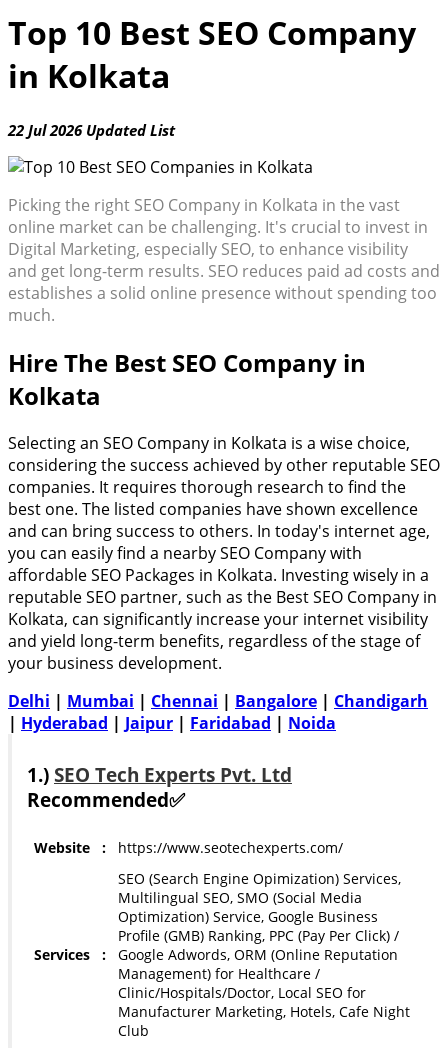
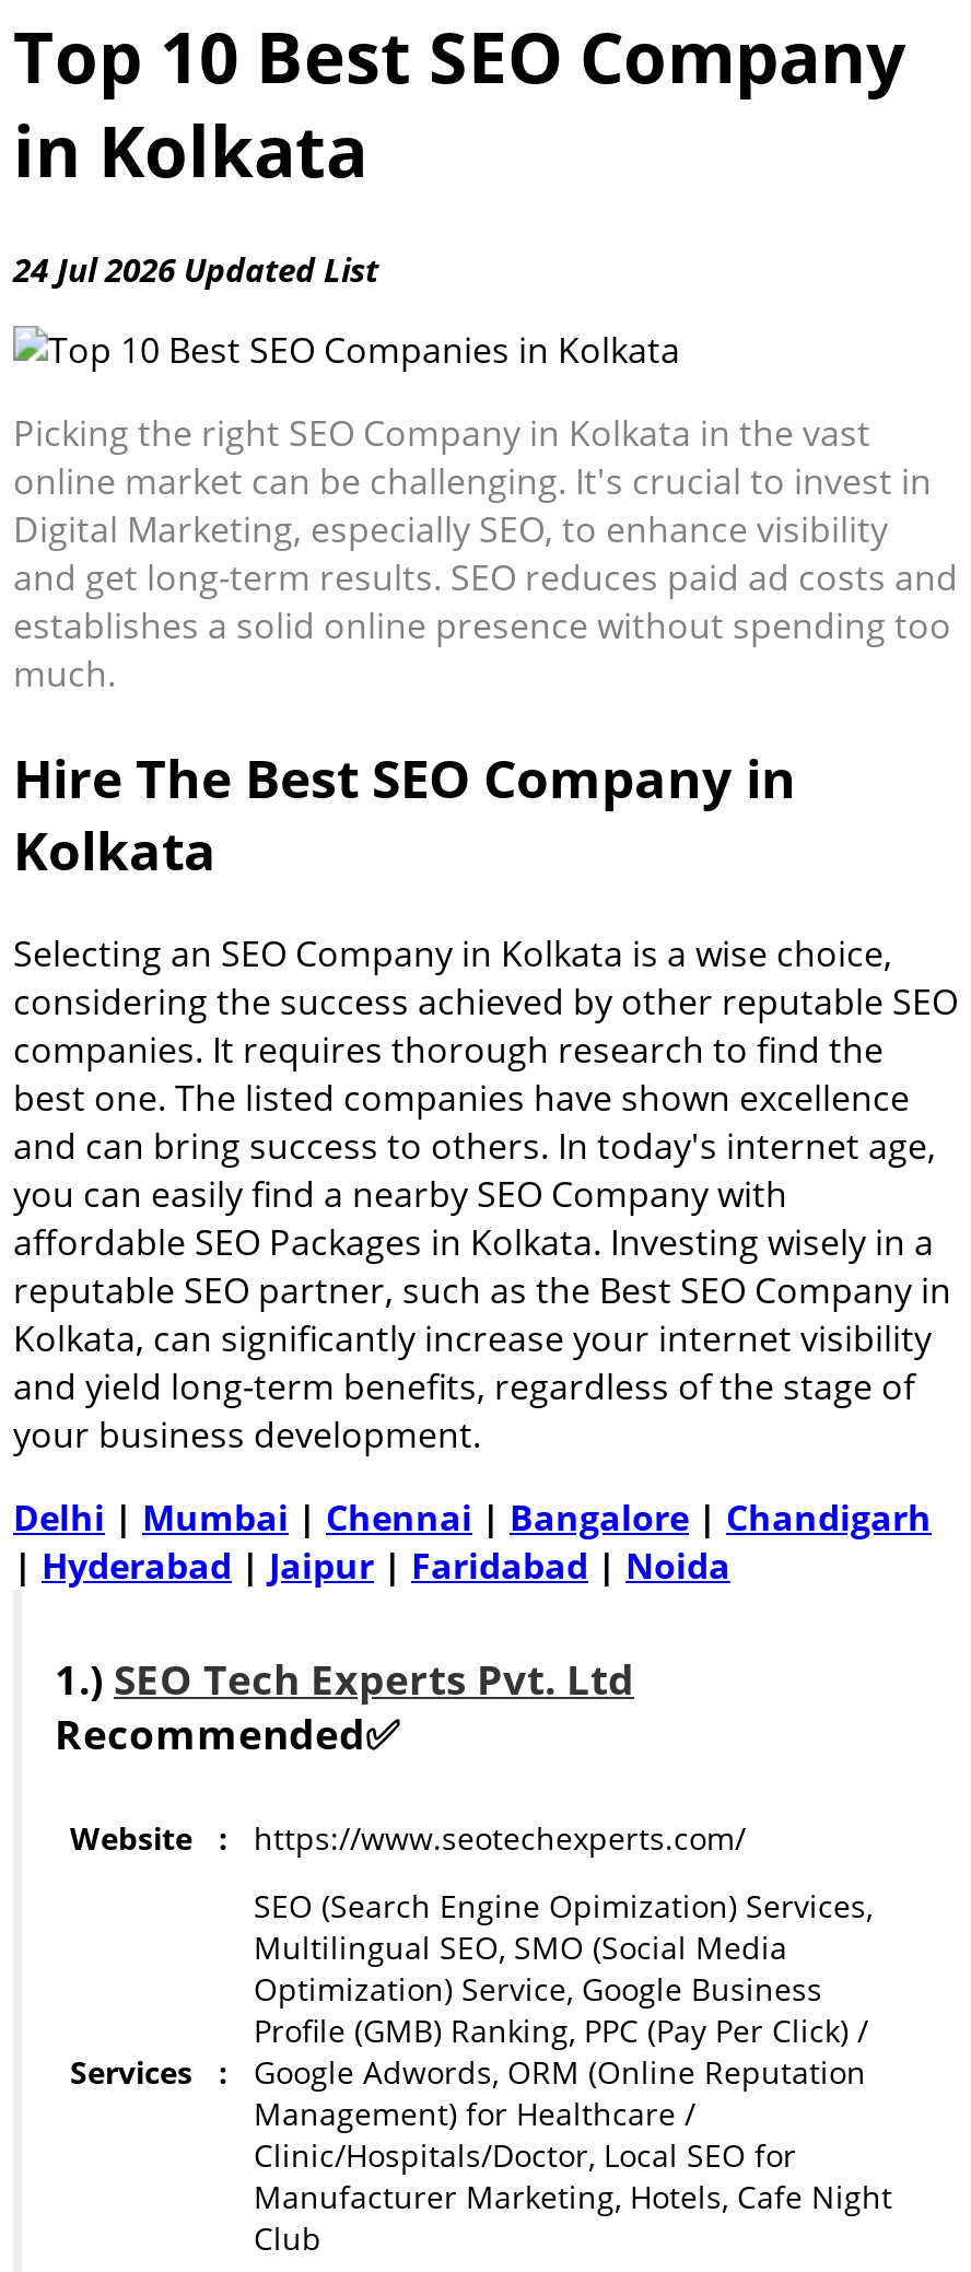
- 22 Jul 2026 Updated List
+ 24 Jul 2026 Updated List
